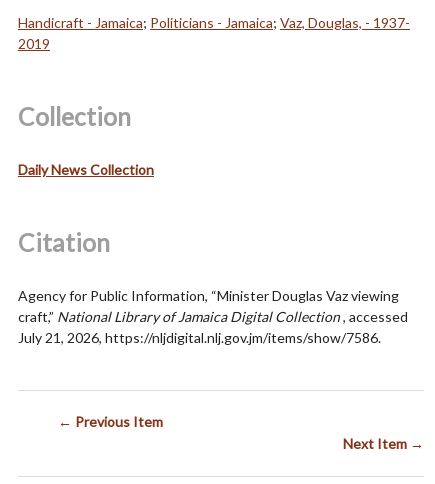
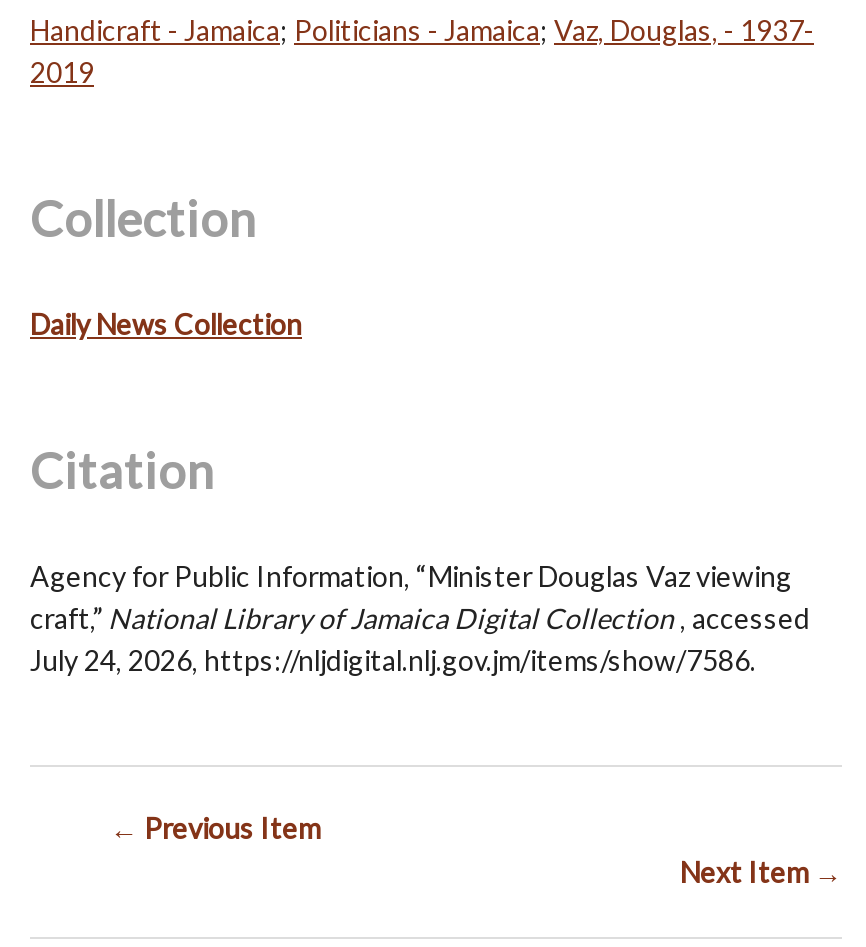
- July 21, 2026, https://nljdigital.nlj.gov.jm/items/show/7586.
+ July 24, 2026, https://nljdigital.nlj.gov.jm/items/show/7586.
